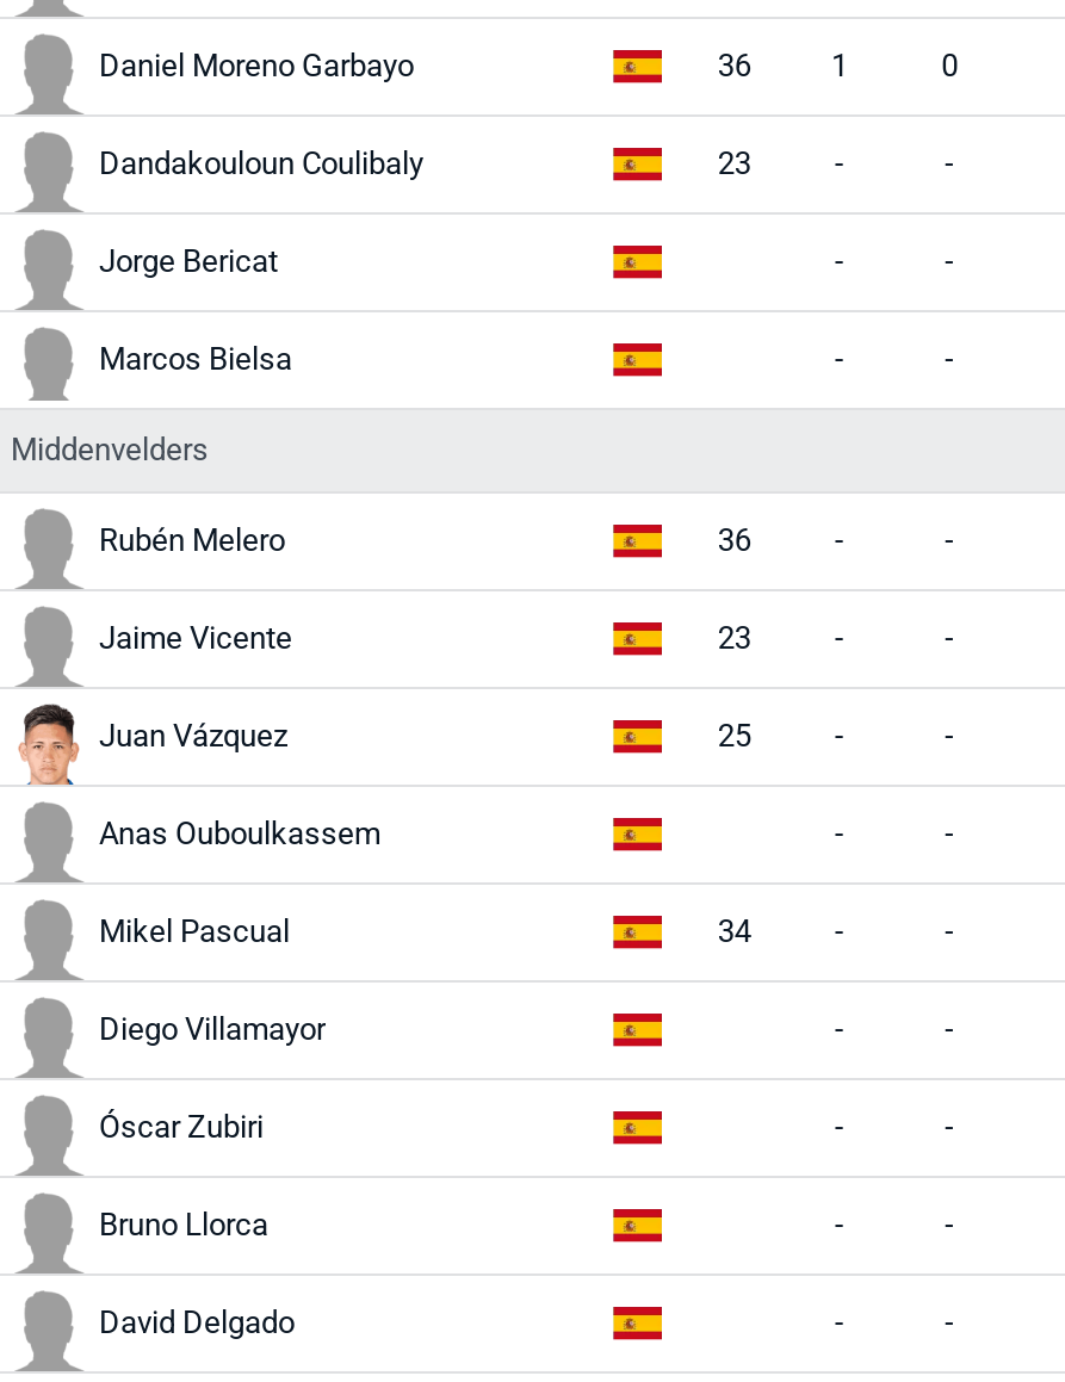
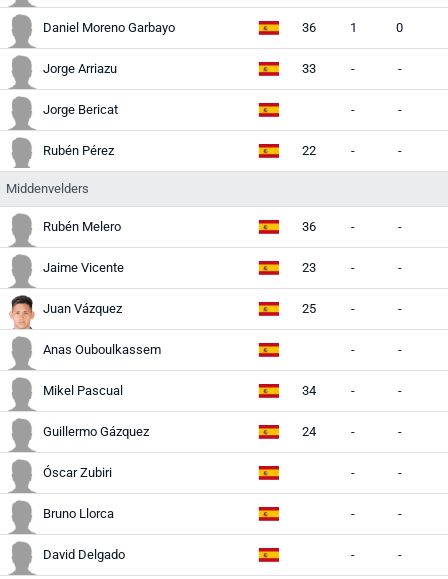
- Dandakouloun Coulibaly
- 23
+ Jorge Arriazu
+ 33

- Marcos Bielsa
+ Rubén Pérez
+ 22

- Diego Villamayor
+ Guillermo Gázquez
+ 24
